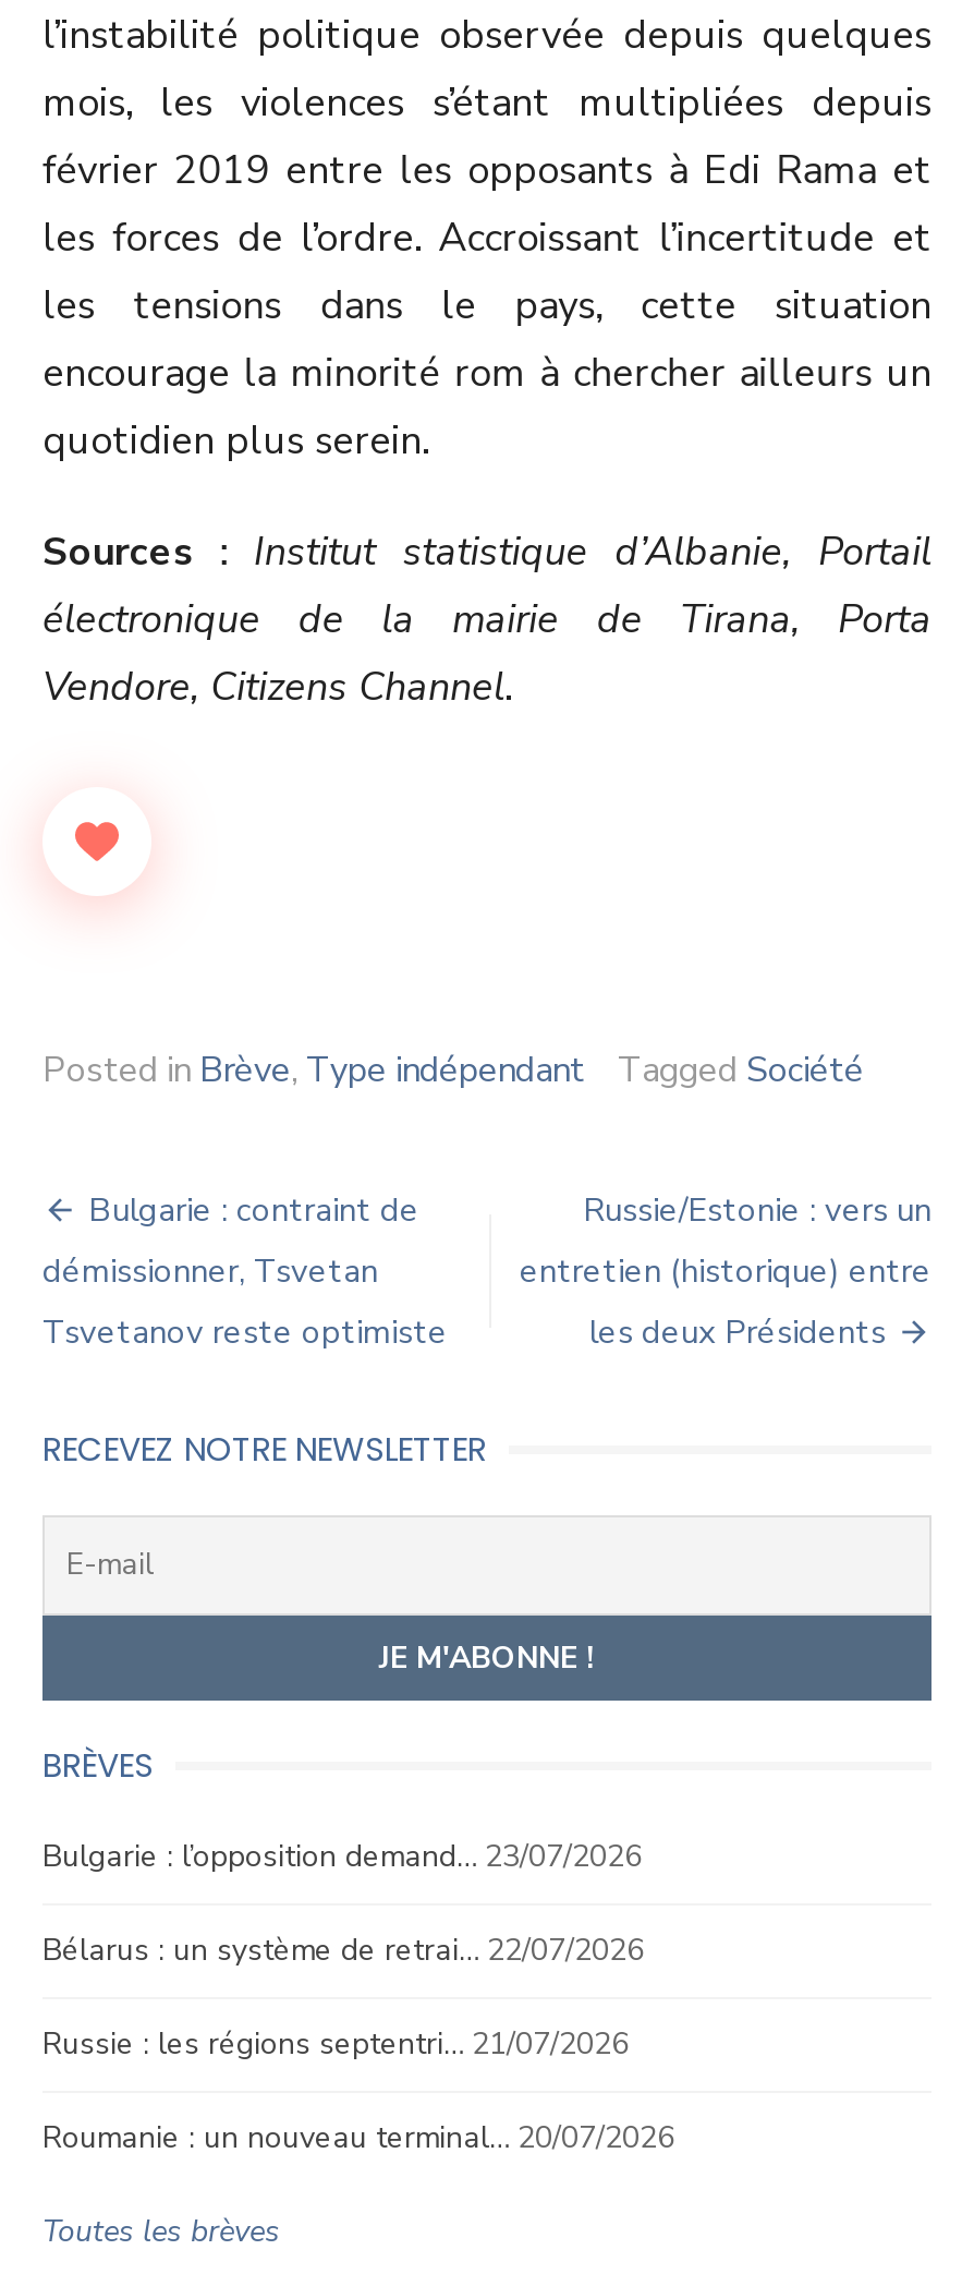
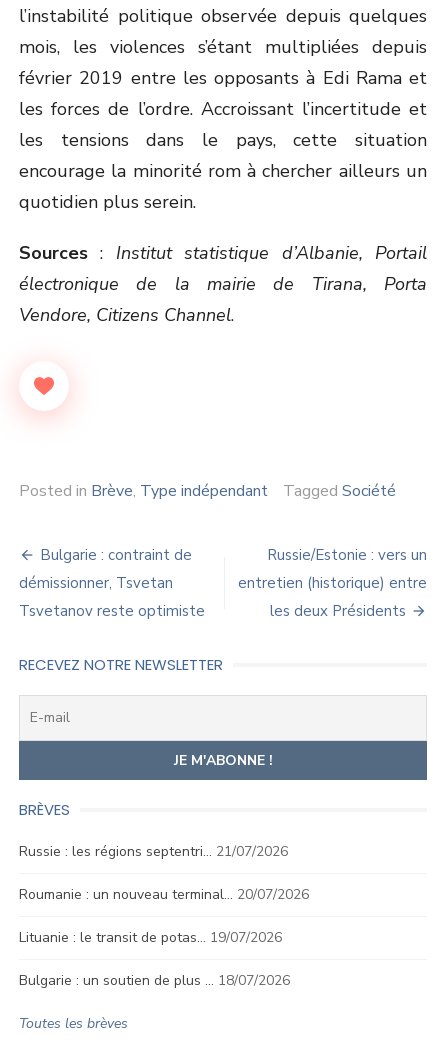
- Bulgarie : l’opposition demand… 23/07/2026
- Bélarus : un système de retrai… 22/07/2026

moved up: Russie : les régions septentri… 21/07/2026 | Roumanie : un nouveau terminal… 20/07/2026

+ Lituanie : le transit de potas… 19/07/2026
+ Bulgarie : un soutien de plus … 18/07/2026
